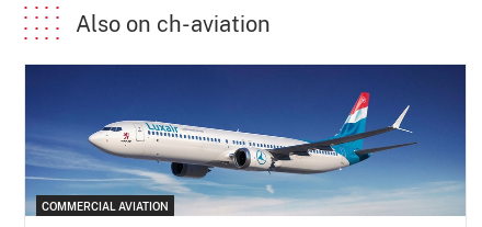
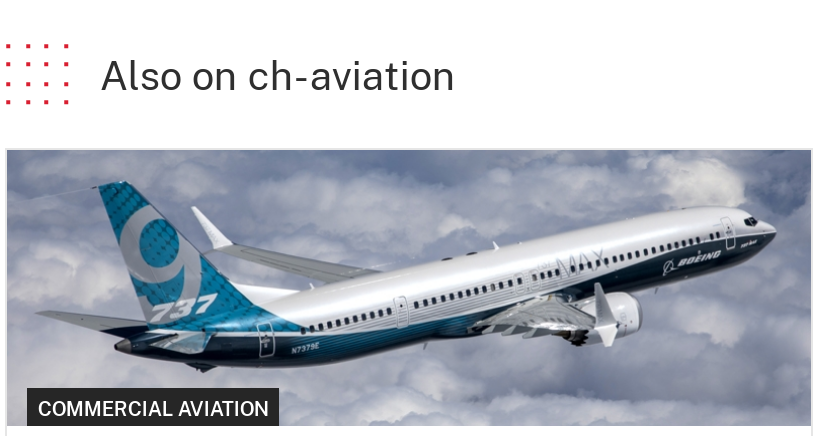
- [image]
+ [image]
